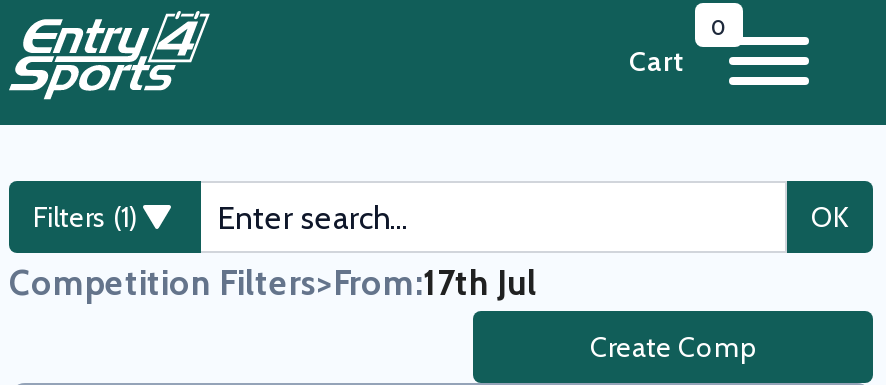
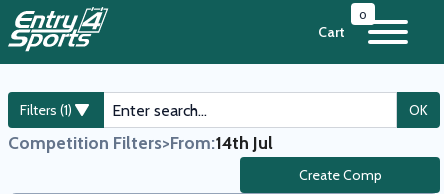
- Competition Filters>From:17th Jul
+ Competition Filters>From:14th Jul
